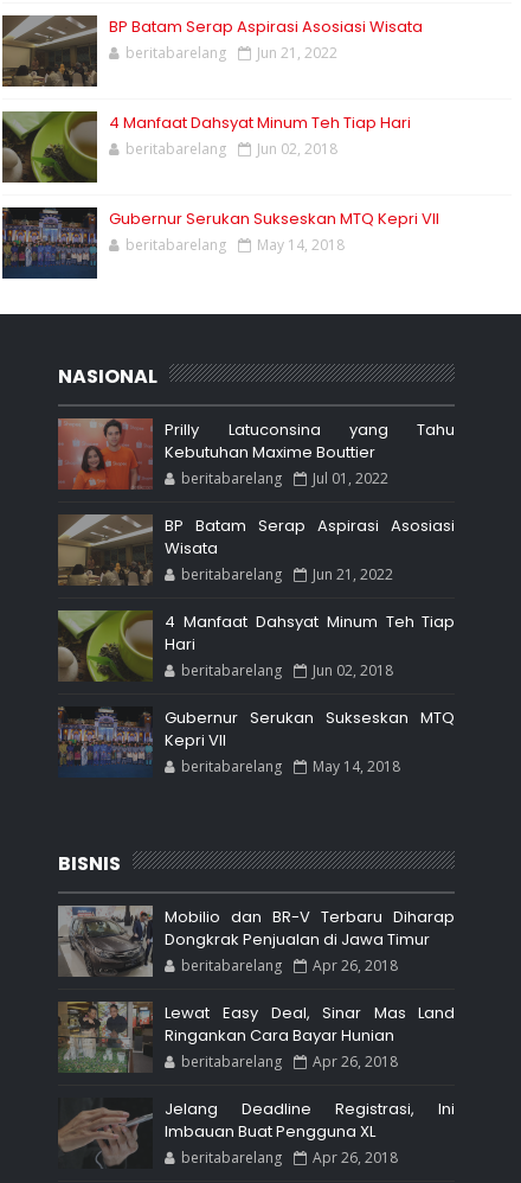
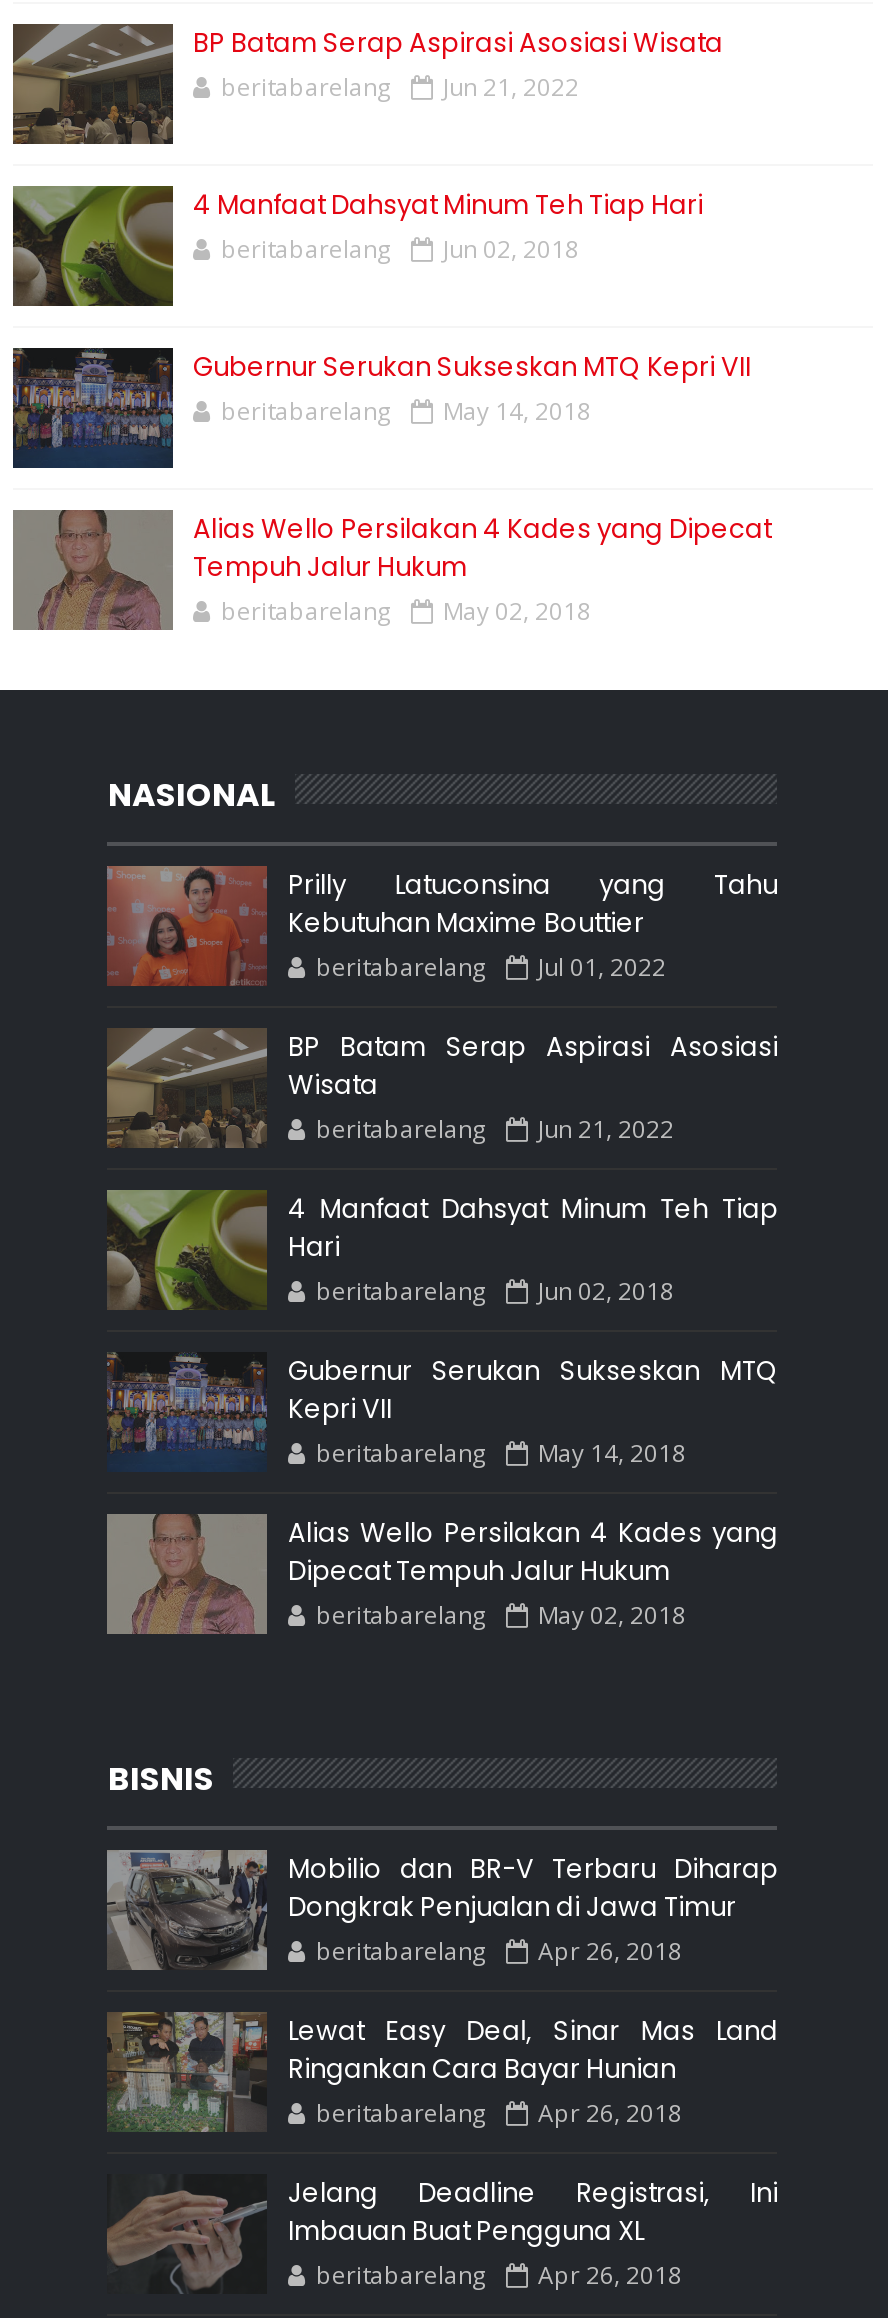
+ [image]
+ Alias Wello Persilakan 4 Kades yang Dipecat
+ Tempuh Jalur Hukum
+ beritabarelang
+ May 02, 2018

+ [image]
+ Alias Wello Persilakan 4 Kades yang
+ Dipecat Tempuh Jalur Hukum
+ beritabarelang
+ May 02, 2018
